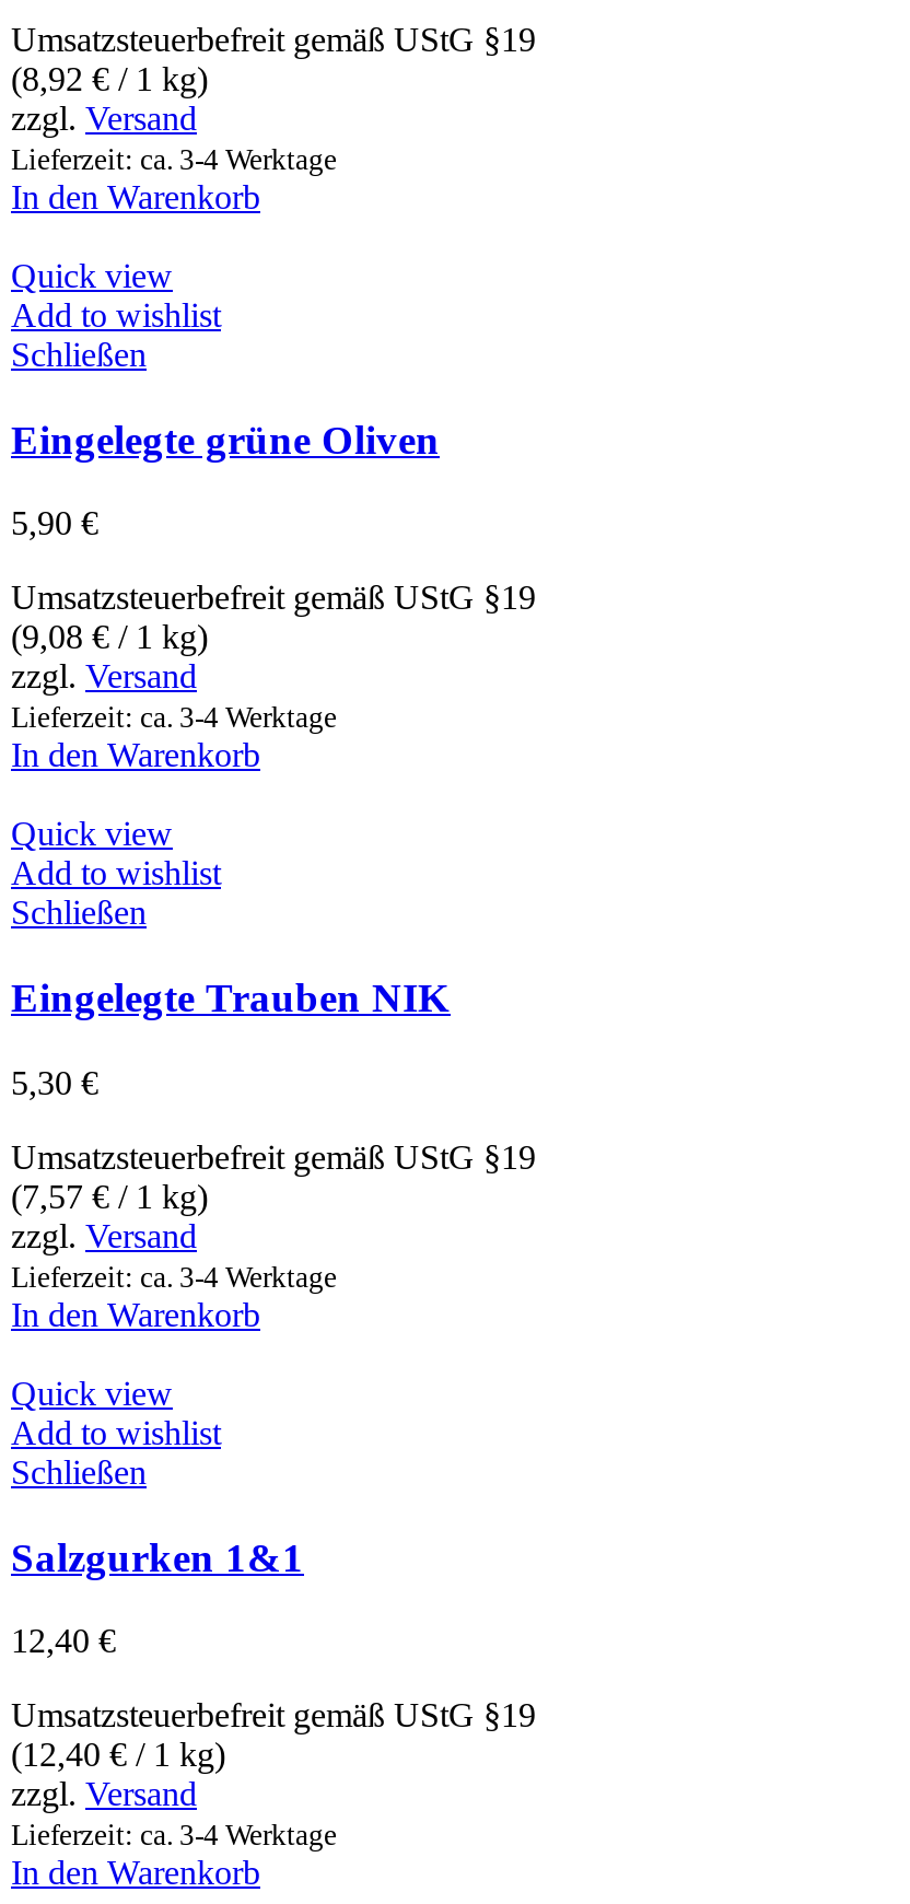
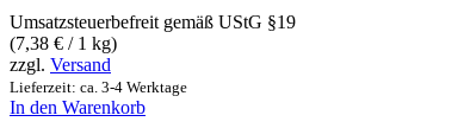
- (8,92 €/ 1 kg)
- zzgl. Versand
- Lieferzeit: ca. 3-4 Werktage
- In den Warenkorb
- Quick view
- Add to wishlist
- Schließen
- Eingelegte grüne Oliven
- 5,90 €
- Umsatzsteuerbefreit gemäß UStG §19
- (9,08 €/ 1 kg)
- zzgl. Versand
- Lieferzeit: ca. 3-4 Werktage
- In den Warenkorb
- Quick view
- Add to wishlist
- Schließen
- Eingelegte Trauben NIK
- 5,30 €
- Umsatzsteuerbefreit gemäß UStG §19
- (7,57 €/ 1 kg)
- zzgl. Versand
- Lieferzeit: ca. 3-4 Werktage
- In den Warenkorb
- Quick view
- Add to wishlist
- Schließen
- Salzgurken 1&1
- 12,40 €
- Umsatzsteuerbefreit gemäß UStG §19
- (12,40 €/ 1 kg)
+ (7,38 €/ 1 kg)
